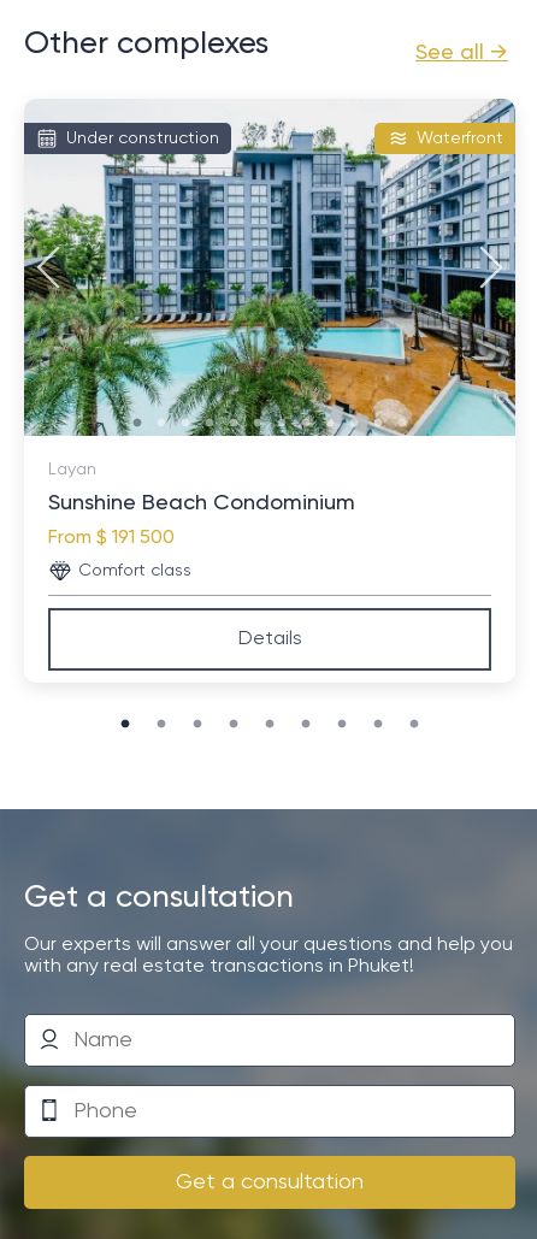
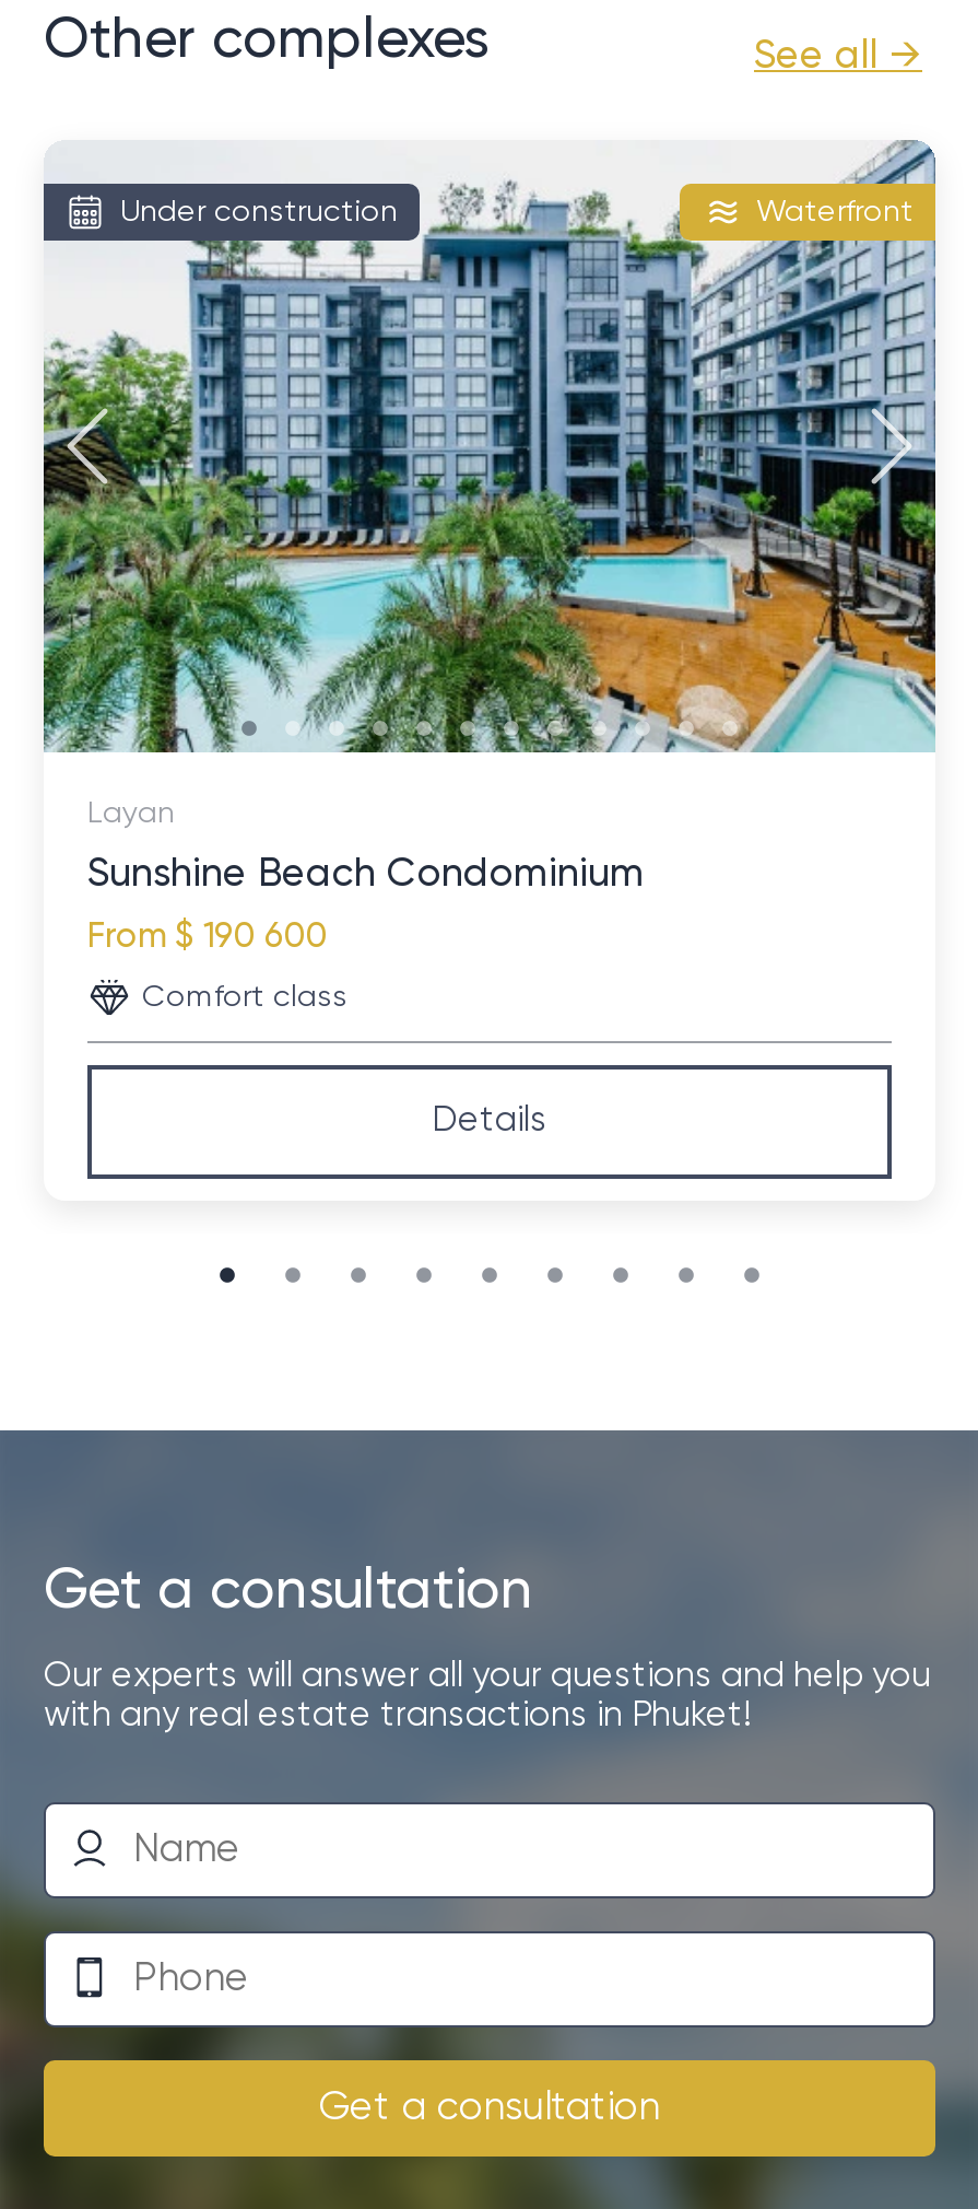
- From $ 191 500
+ From $ 190 600
